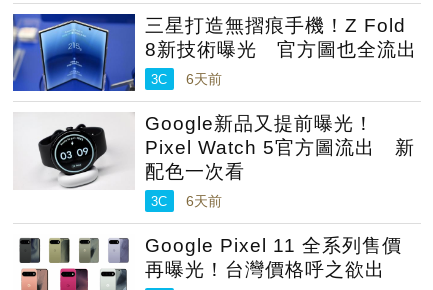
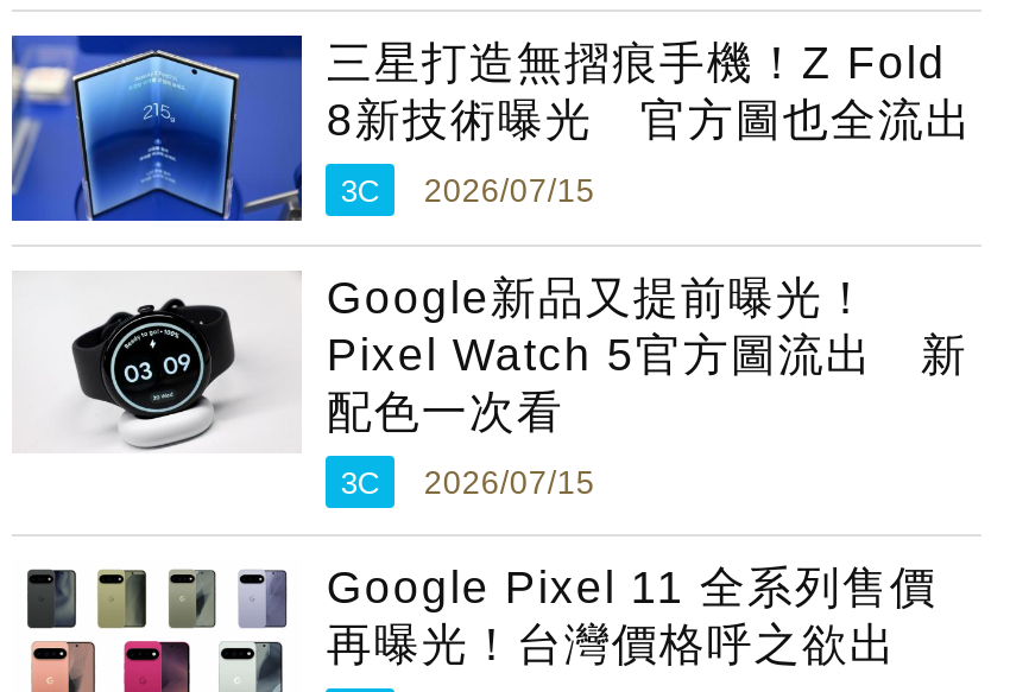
- 3C 6天前
+ 3C 2026/07/15

- 3C 6天前
+ 3C 2026/07/15
